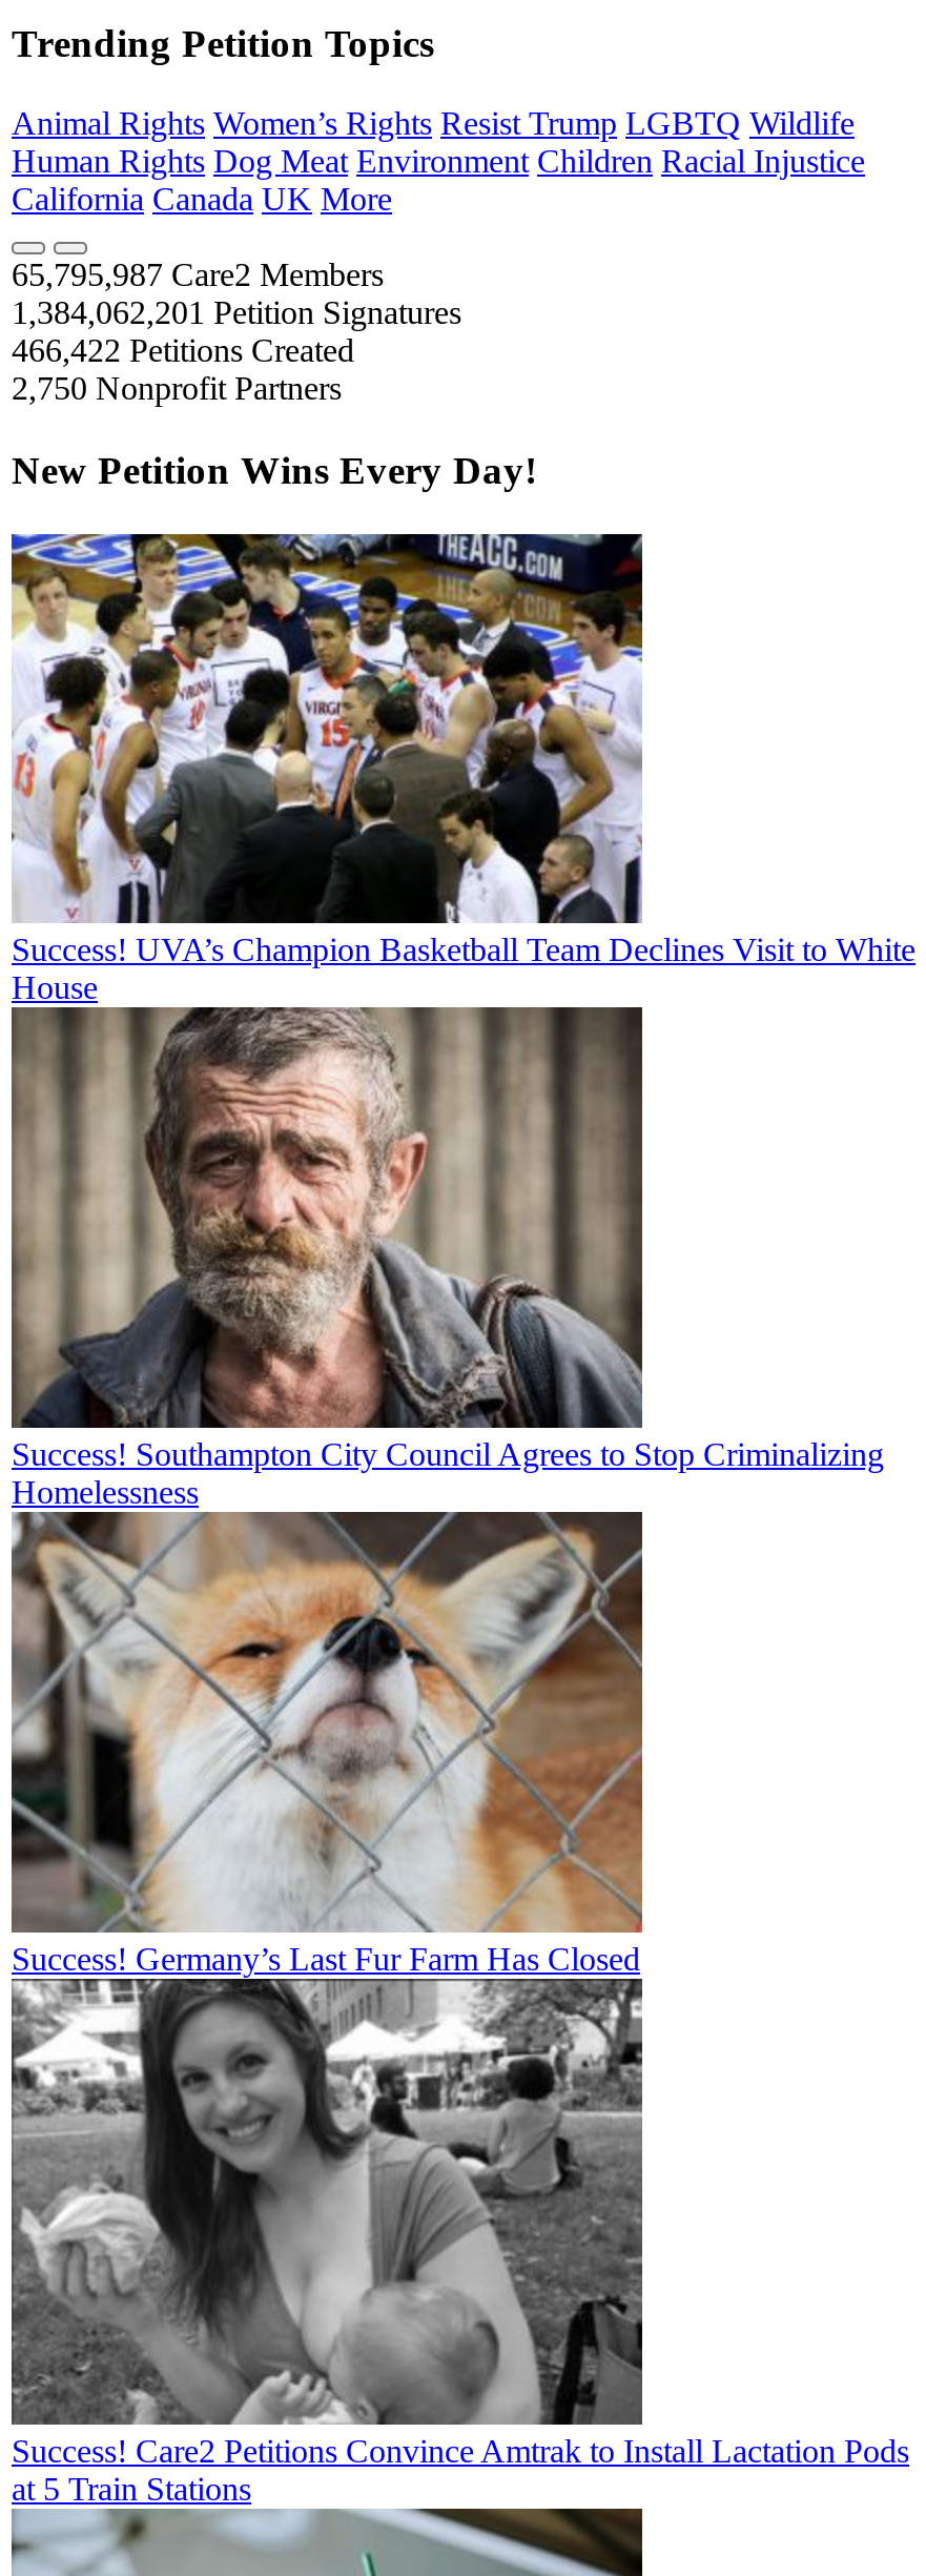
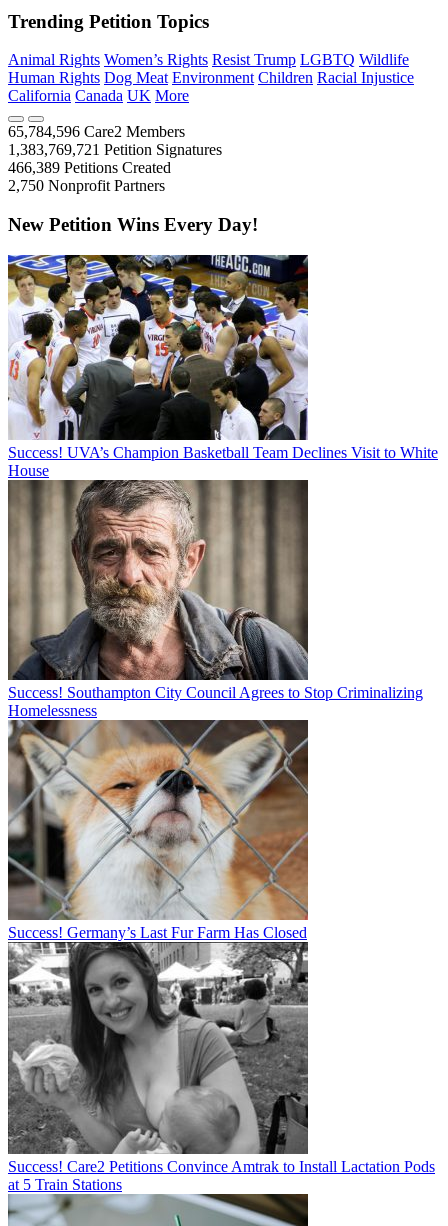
- 65,795,987 Care2 Members
+ 65,784,596 Care2 Members

- 1,384,062,201 Petition Signatures
+ 1,383,769,721 Petition Signatures

- 466,422 Petitions Created
+ 466,389 Petitions Created
